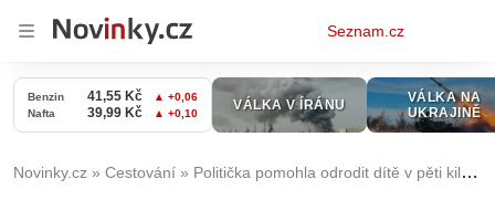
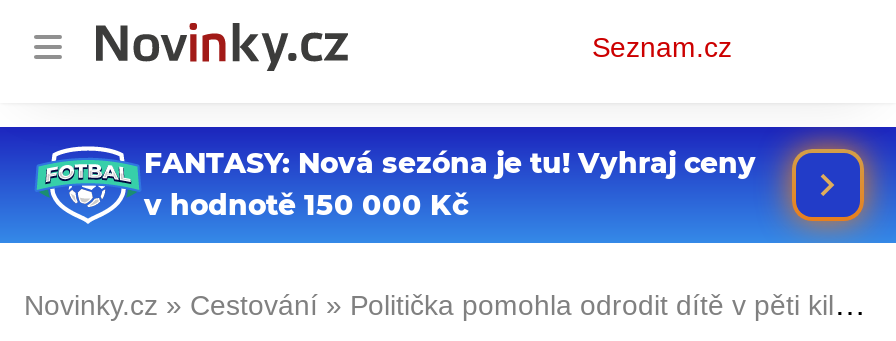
- [image]
+ [image]
